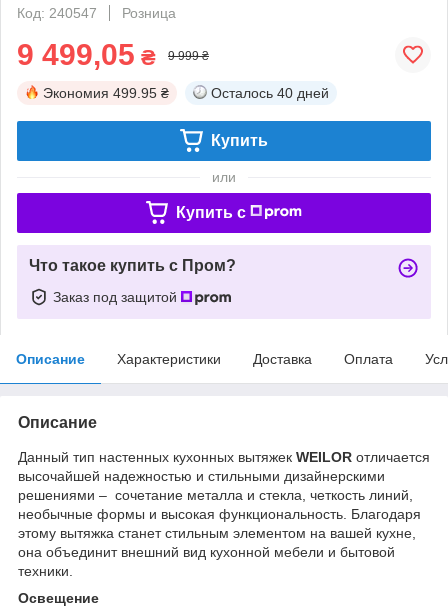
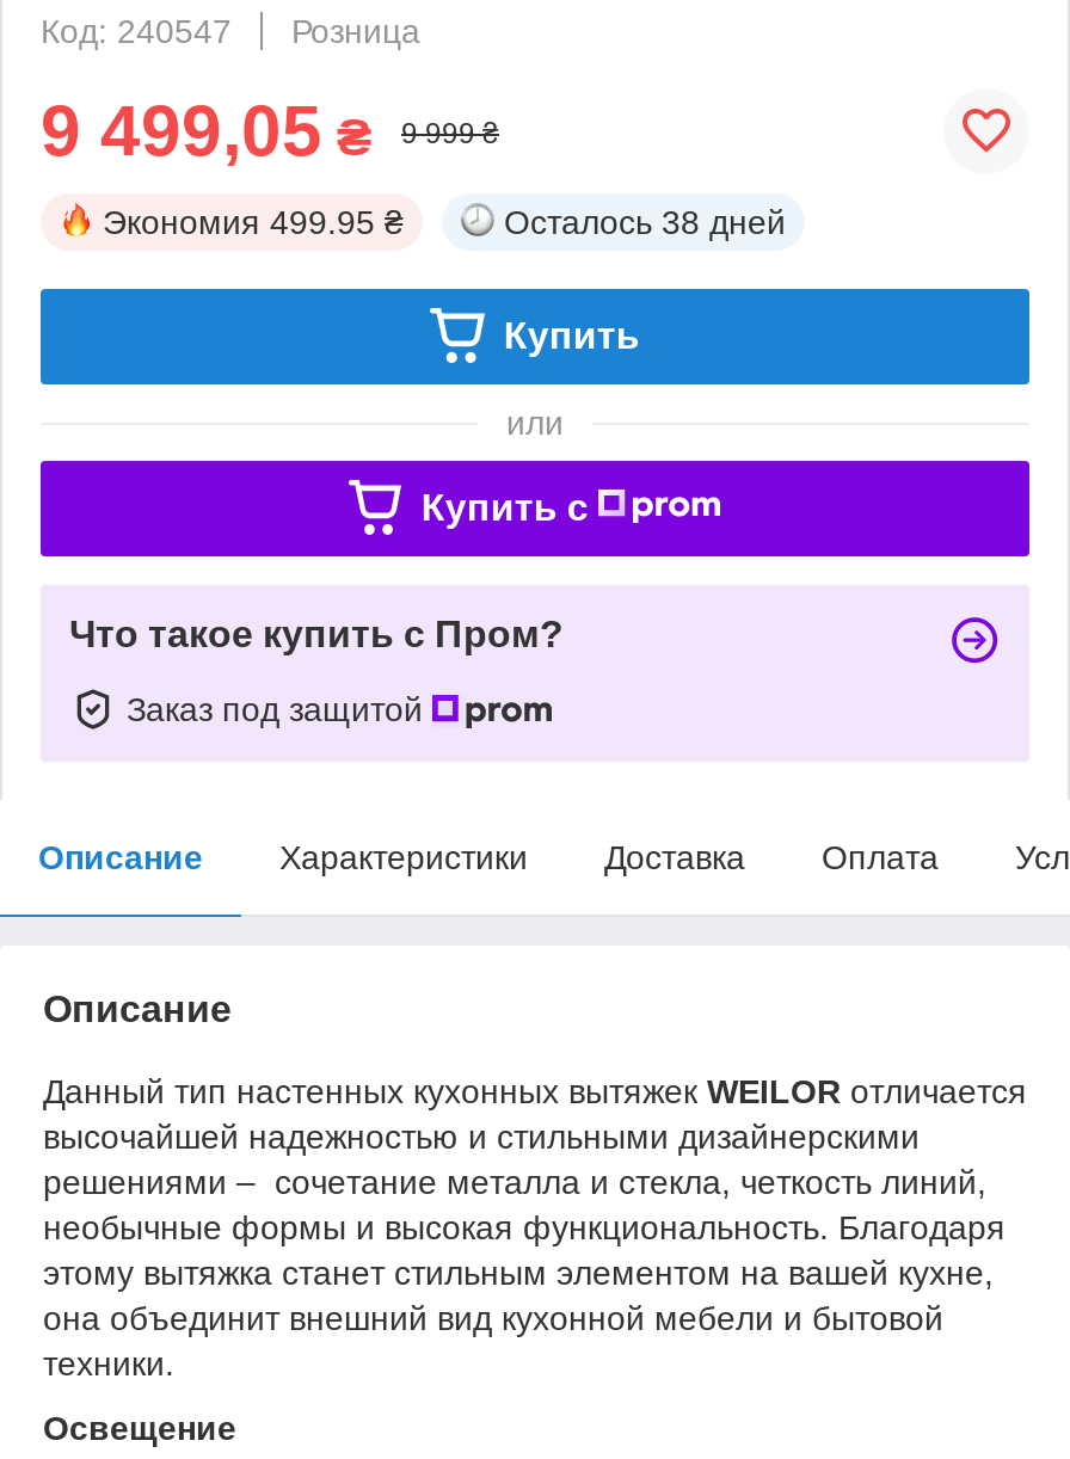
- Осталось 40 дней
+ Осталось 38 дней
